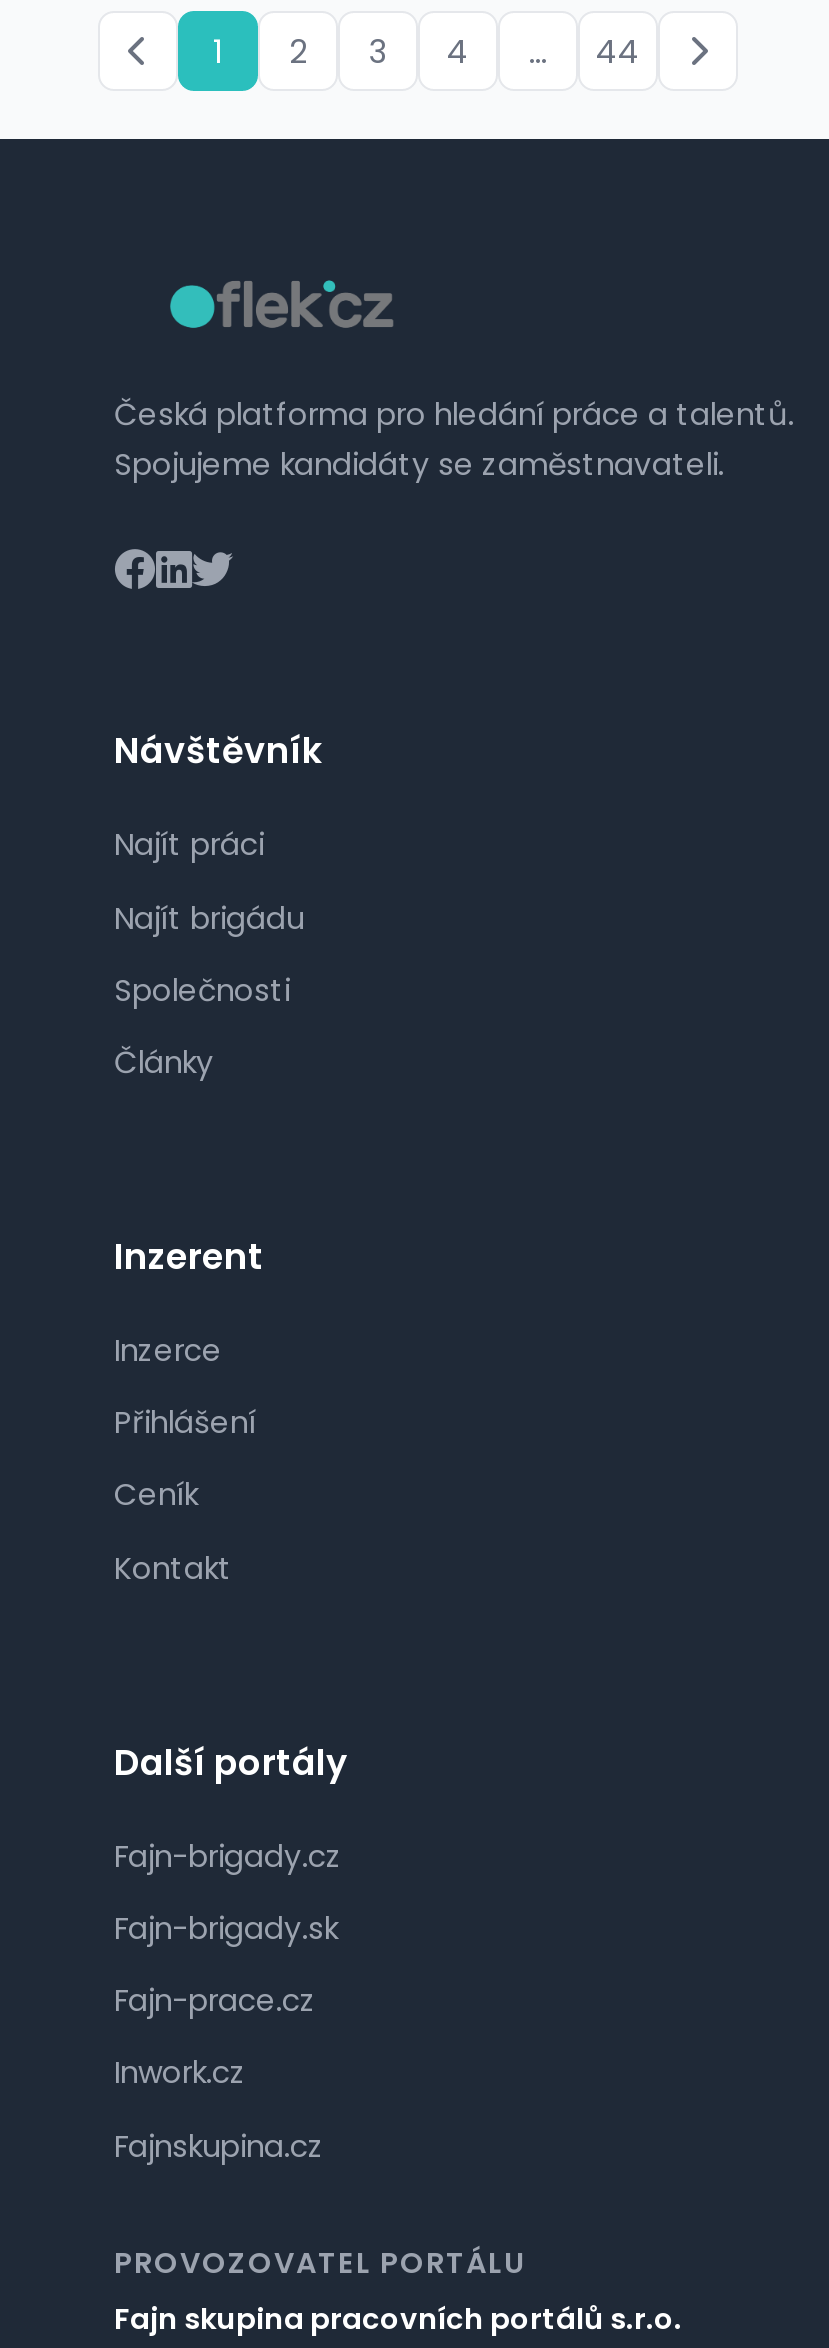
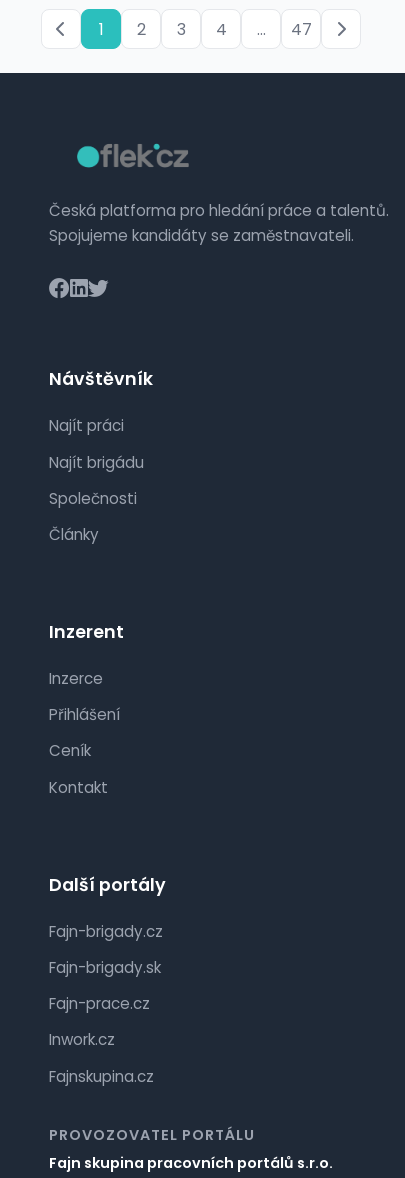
- 44
+ 47
